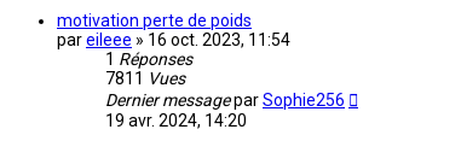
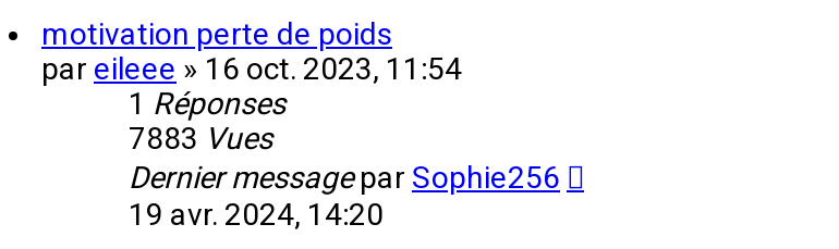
- 7811 Vues
+ 7883 Vues
